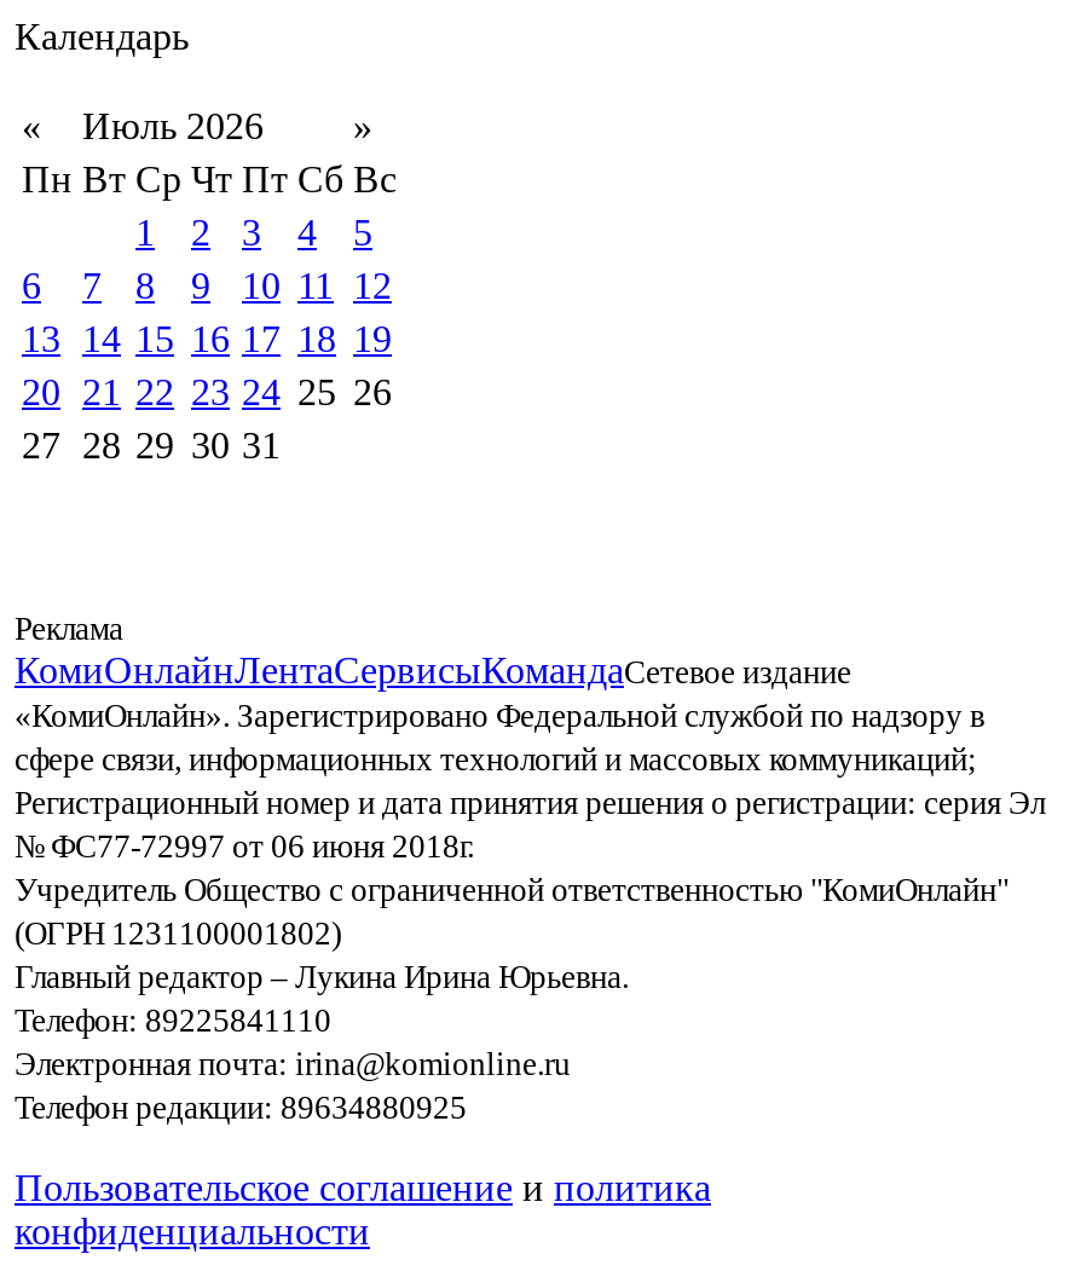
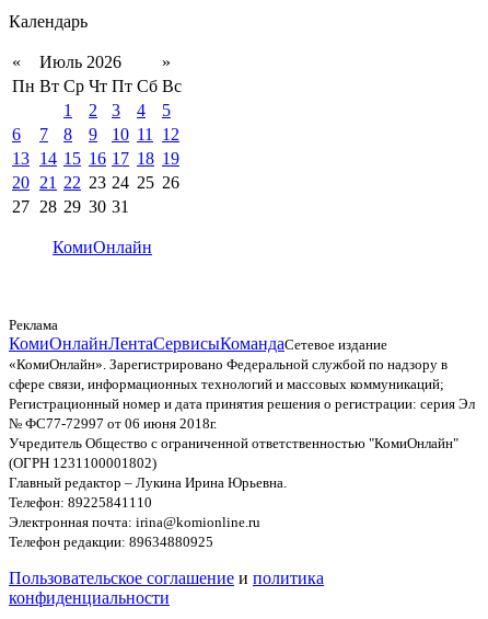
+ КомиОнлайн
